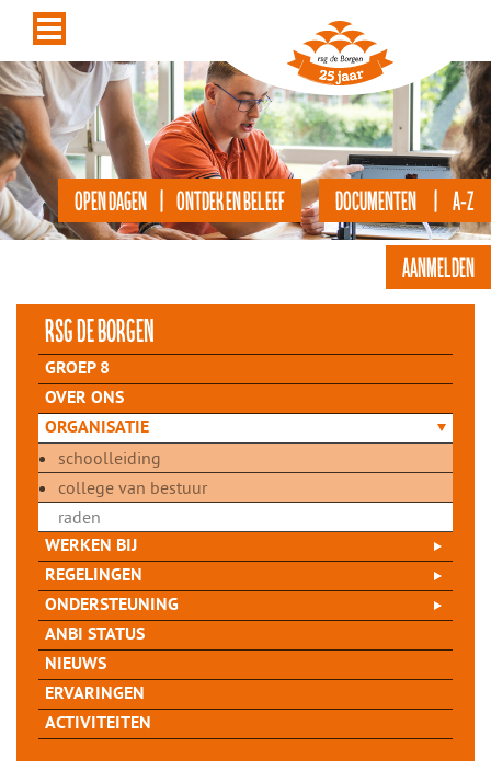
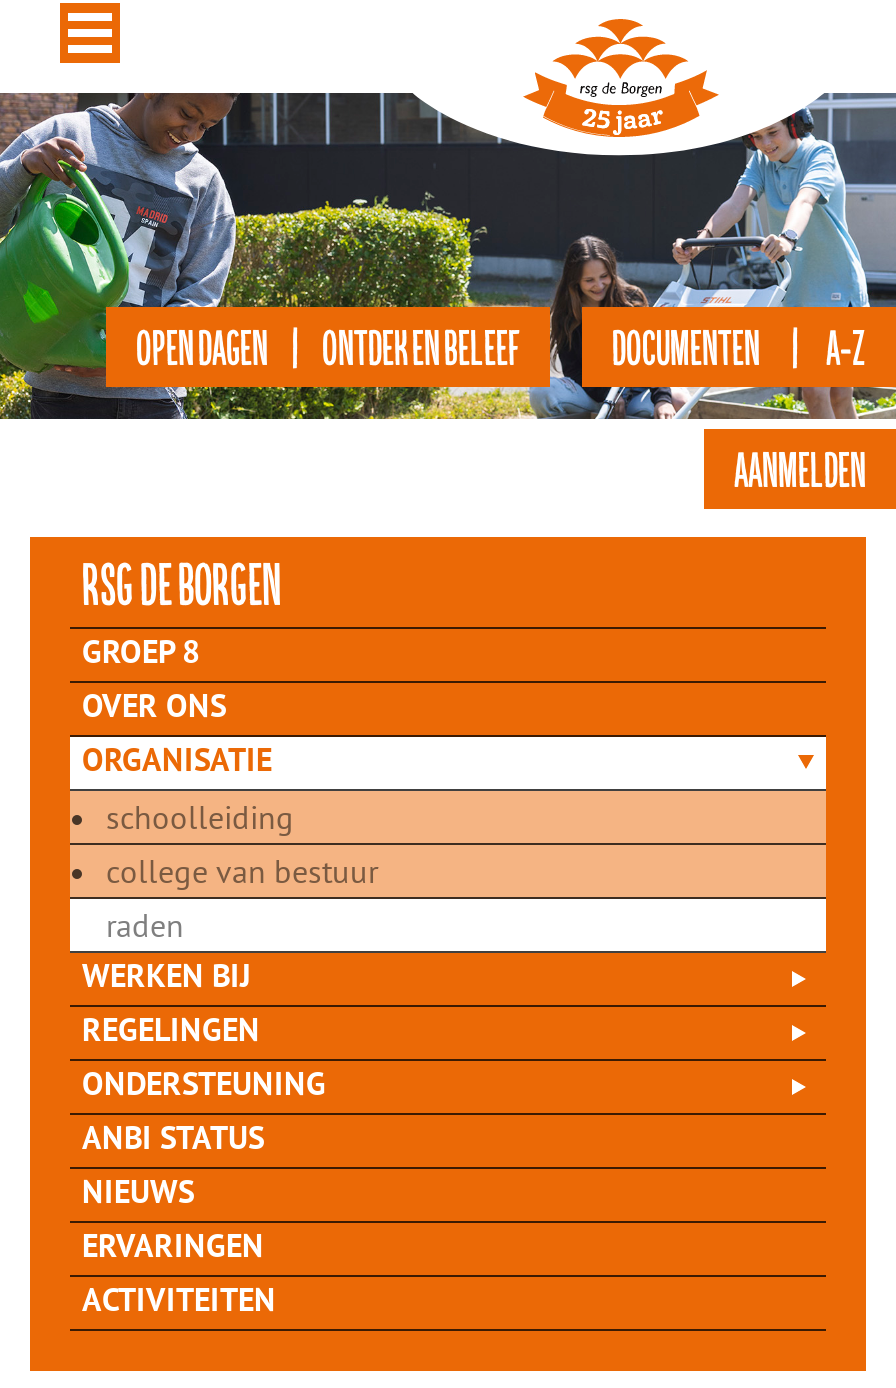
- [image]
+ [image]
